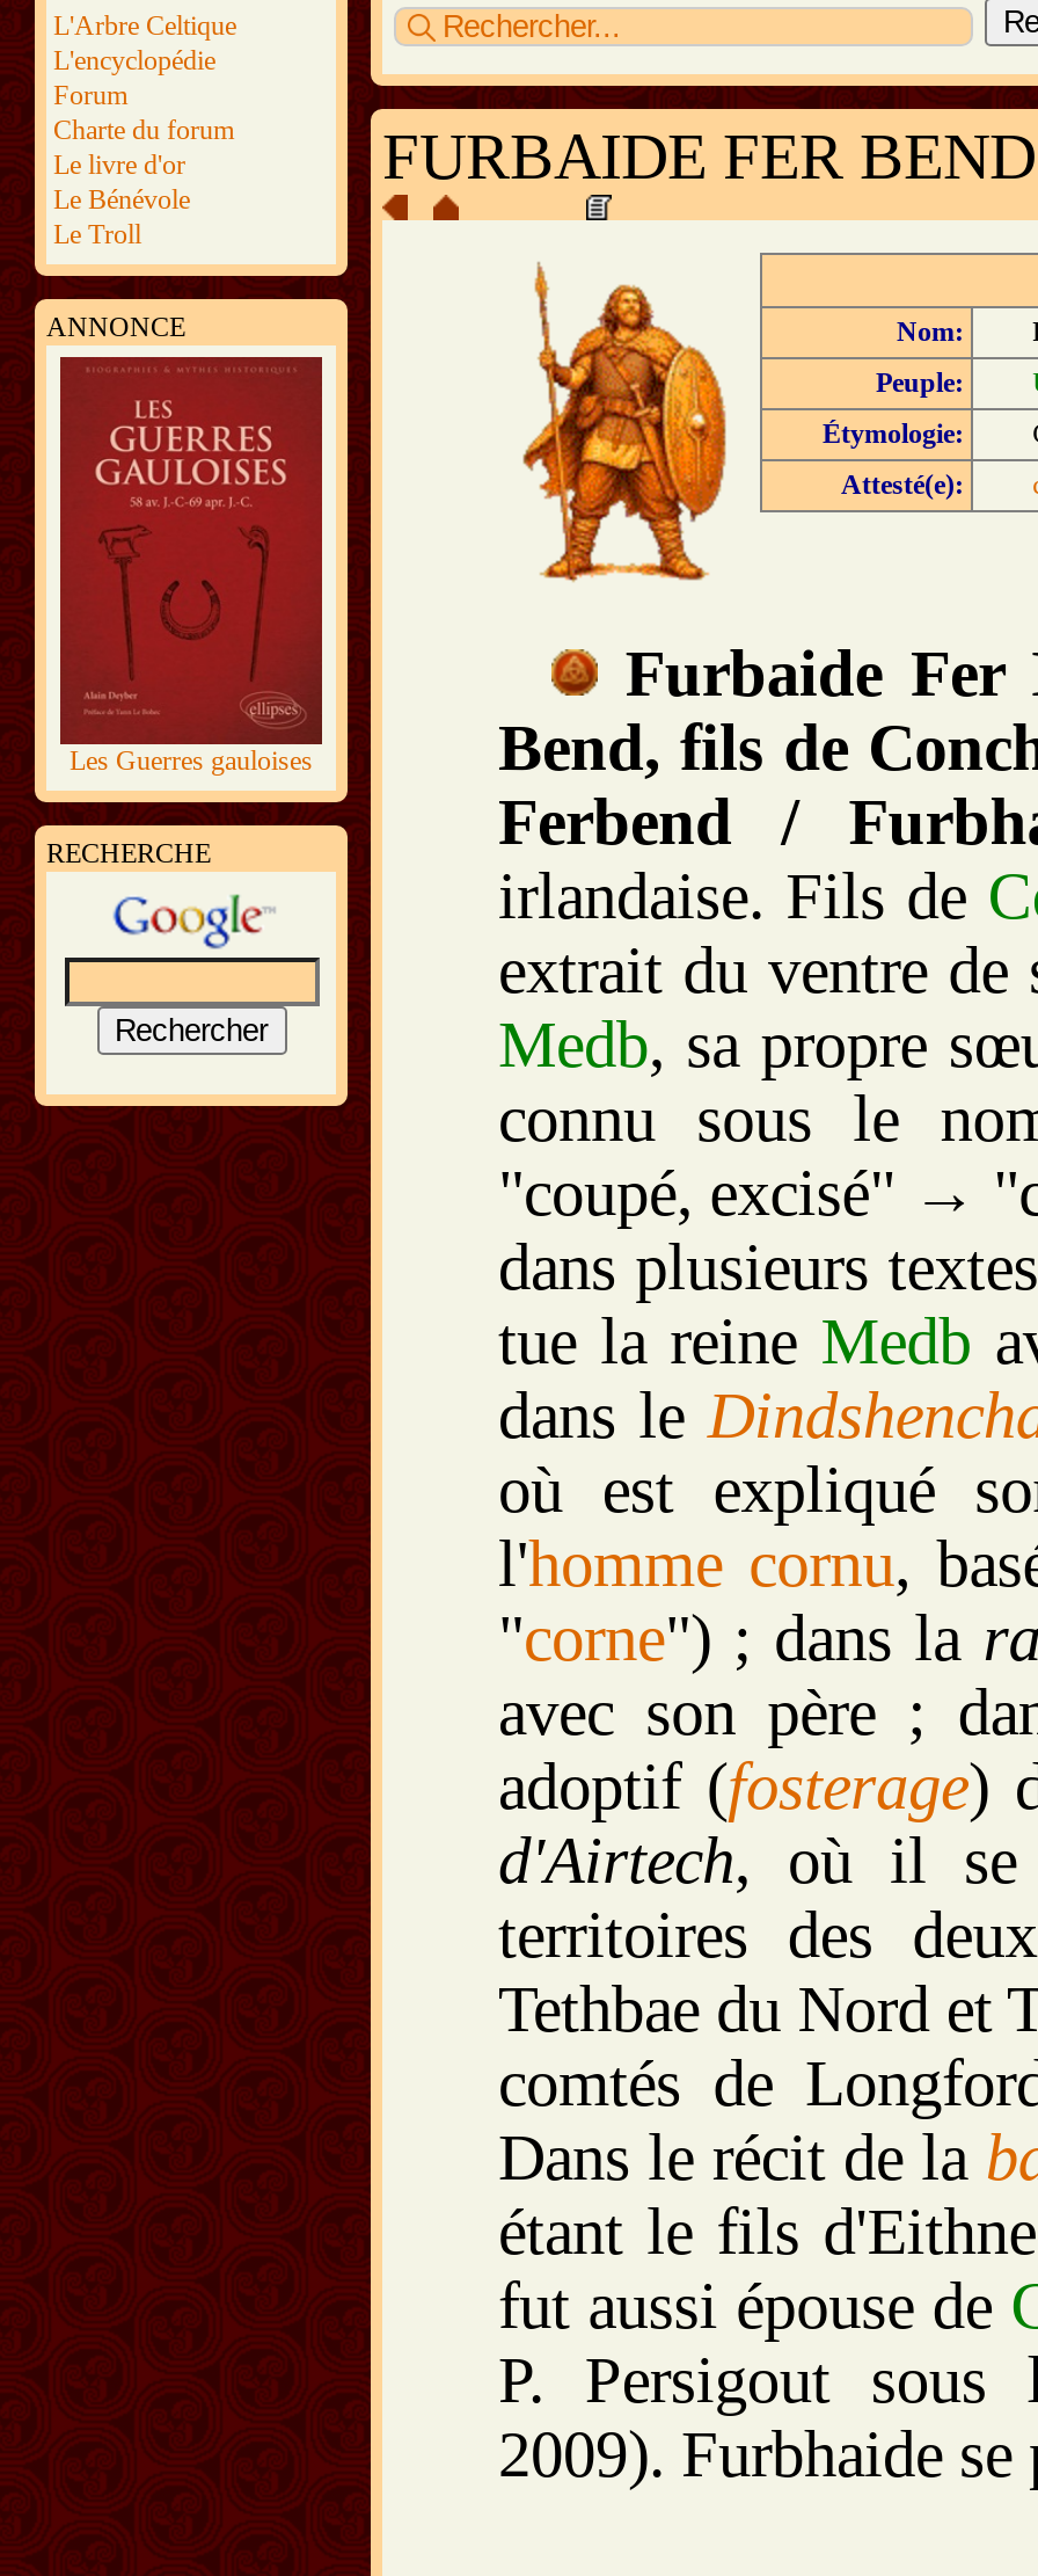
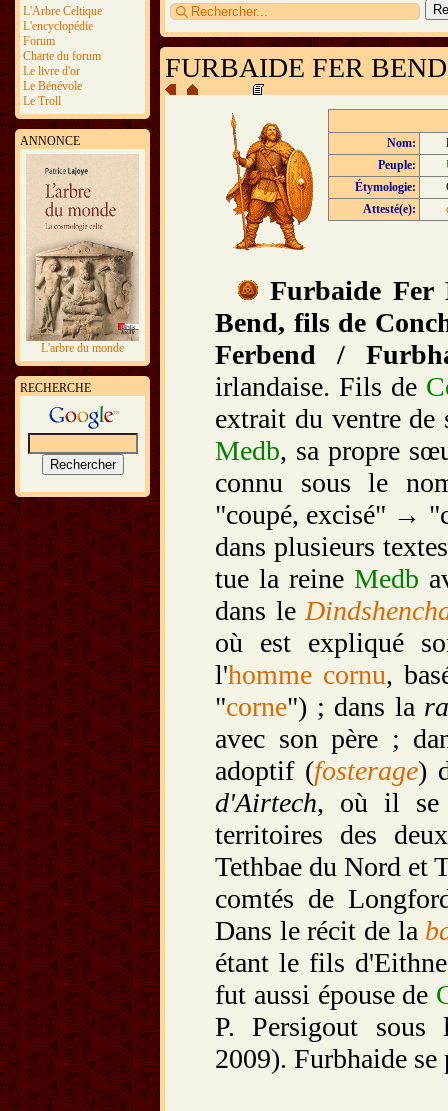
- [image]
- Les Guerres gauloises
+ [image]
+ L'arbre du monde

moved down: RECHERCHE

- [image]
+ [image]
